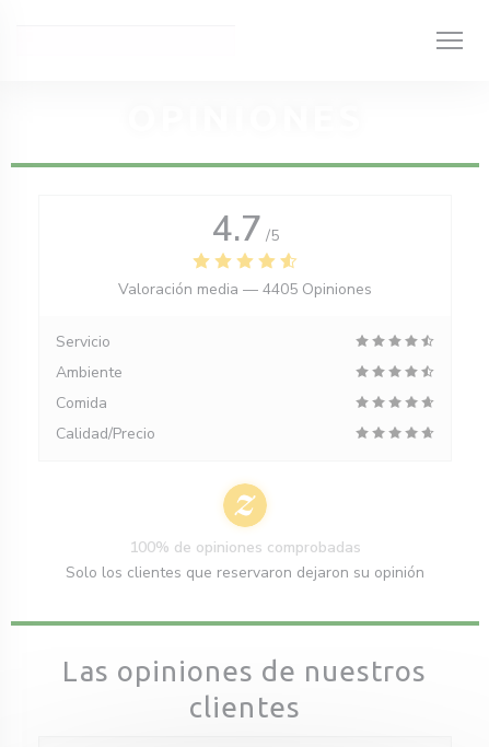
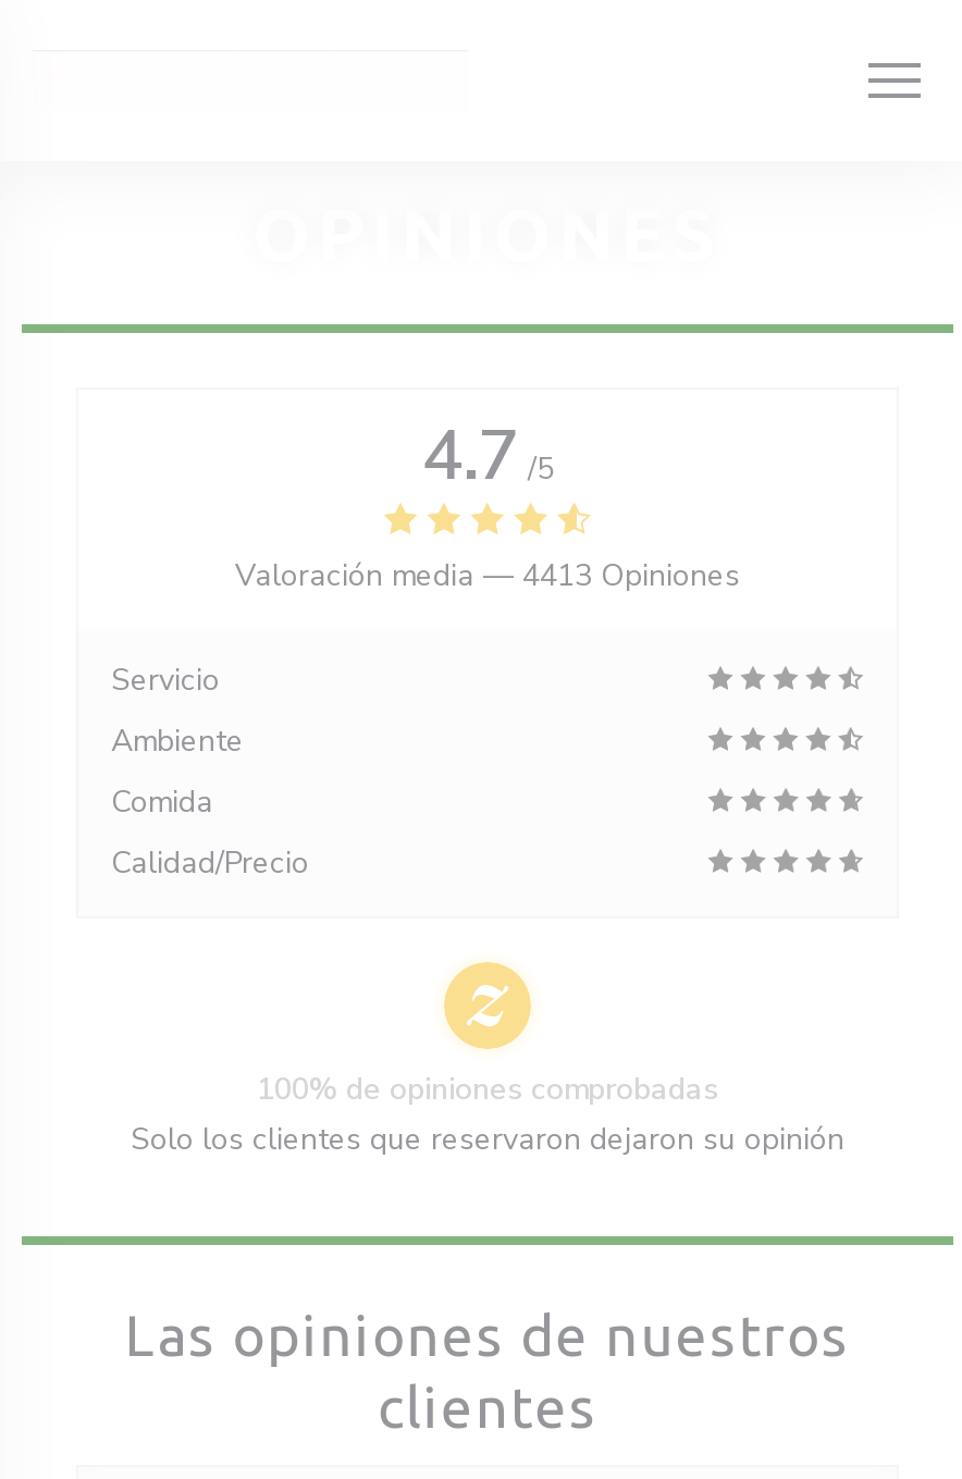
- Valoración media — 4405 Opiniones
+ Valoración media — 4413 Opiniones
